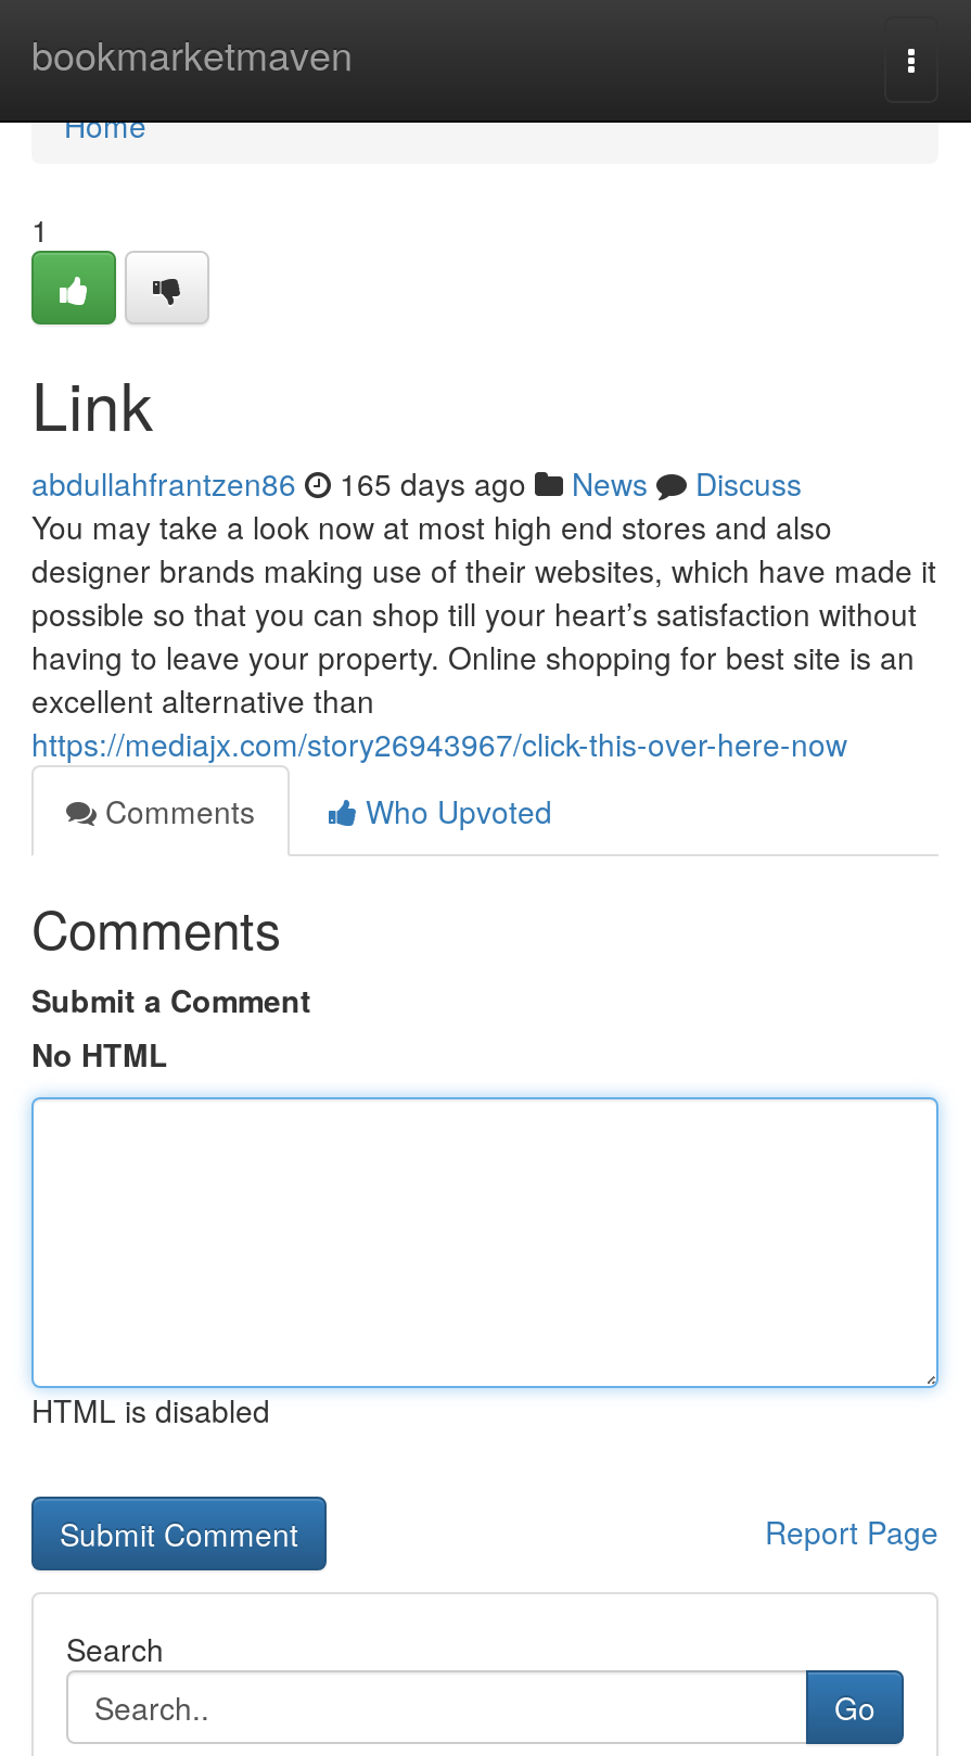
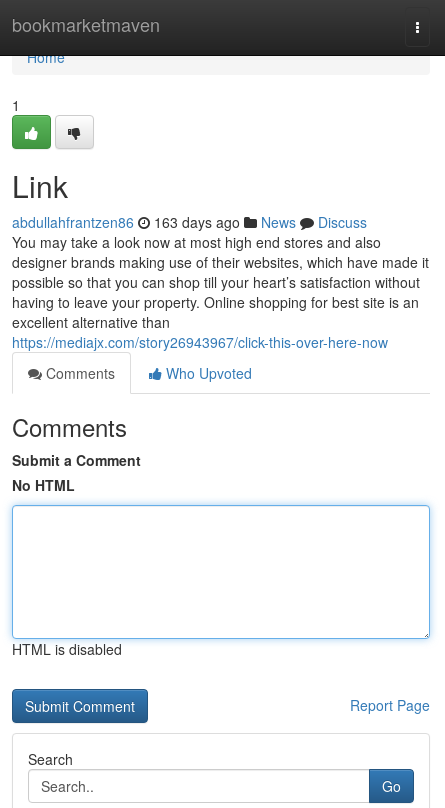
- abdullahfrantzen86 165 days ago News Discuss
+ abdullahfrantzen86 163 days ago News Discuss
